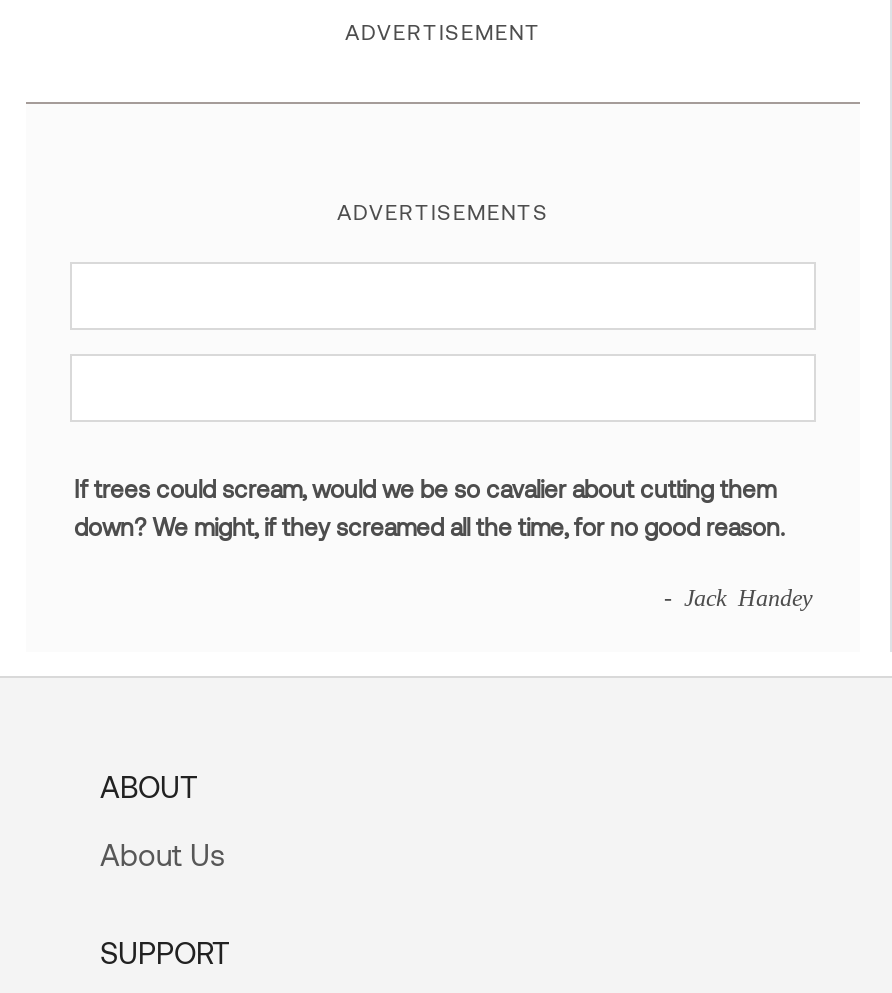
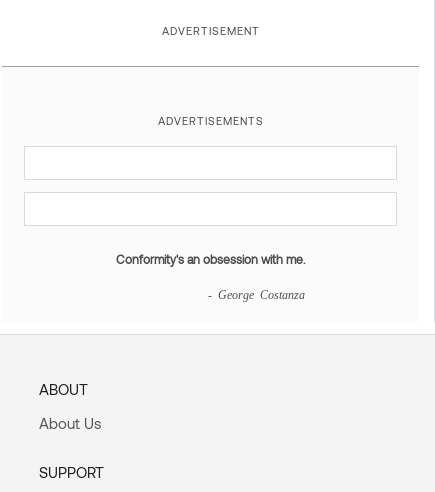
- If trees could scream, would we be so cavalier about cutting them
- down? We might, if they screamed all the time, for no good reason.
+ Conformity's an obsession with me.

- - Jack Handey
+ - George Costanza
